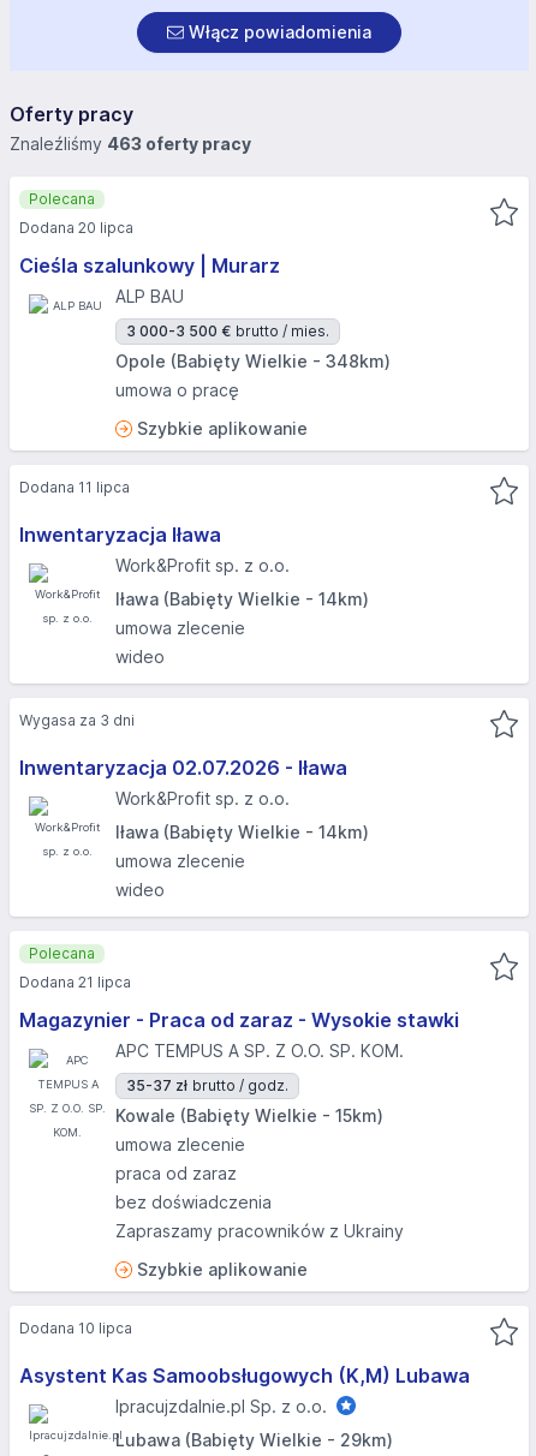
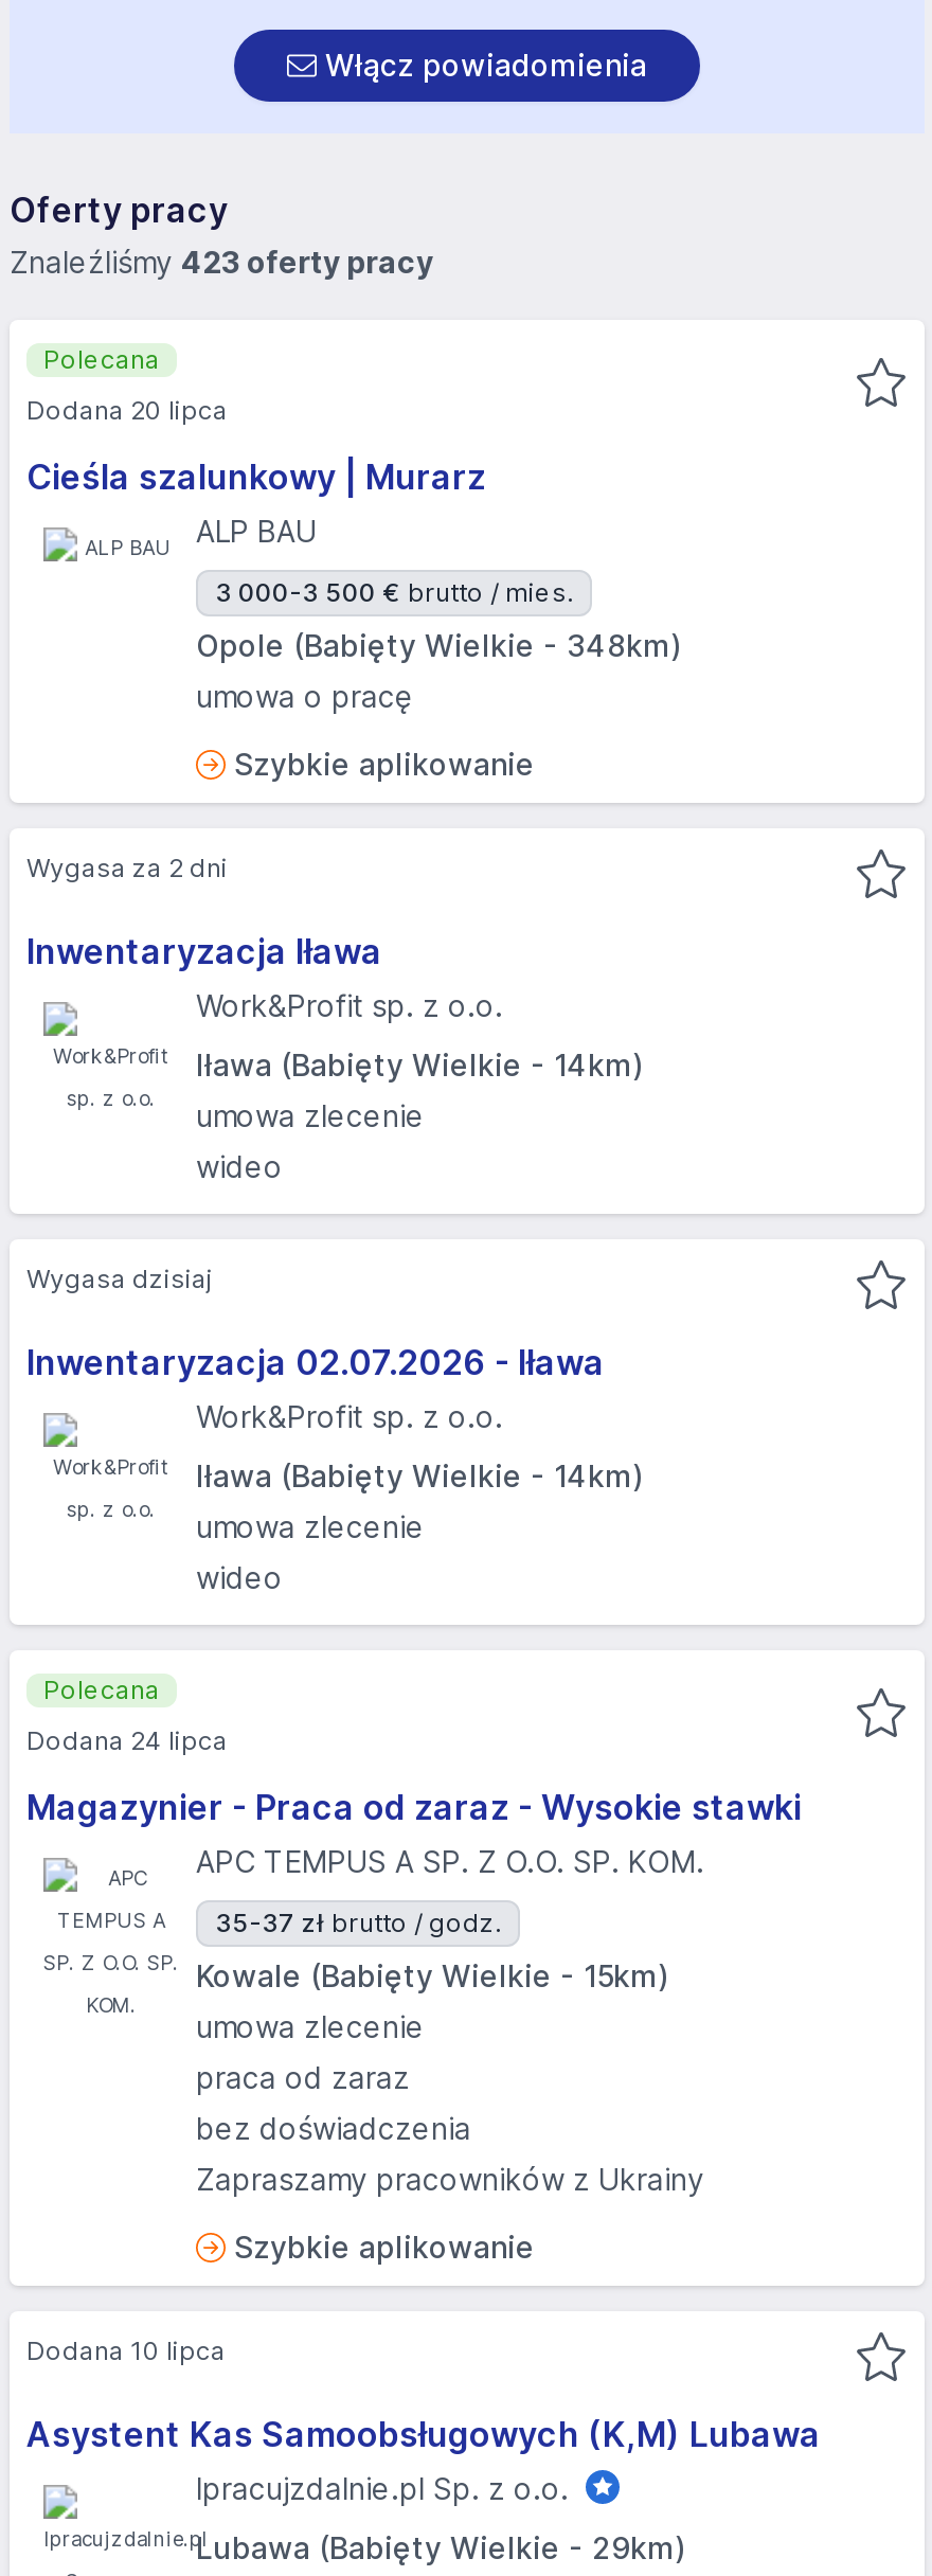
- Znaleźliśmy 463 oferty pracy
+ Znaleźliśmy 423 oferty pracy

- Dodana 11 lipca
+ Wygasa za 2 dni

- Wygasa za 3 dni
+ Wygasa dzisiaj

- Dodana 21 lipca
+ Dodana 24 lipca
